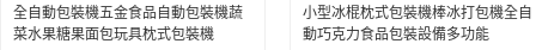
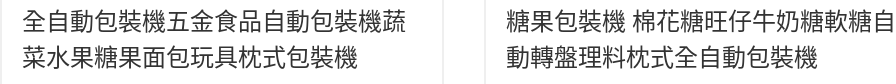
- 小型冰棍枕式包裝機棒冰打包機全自
- 動巧克力食品包裝設備多功能
+ 糖果包裝機 棉花糖旺仔牛奶糖軟糖自
+ 動轉盤理料枕式全自動包裝機
